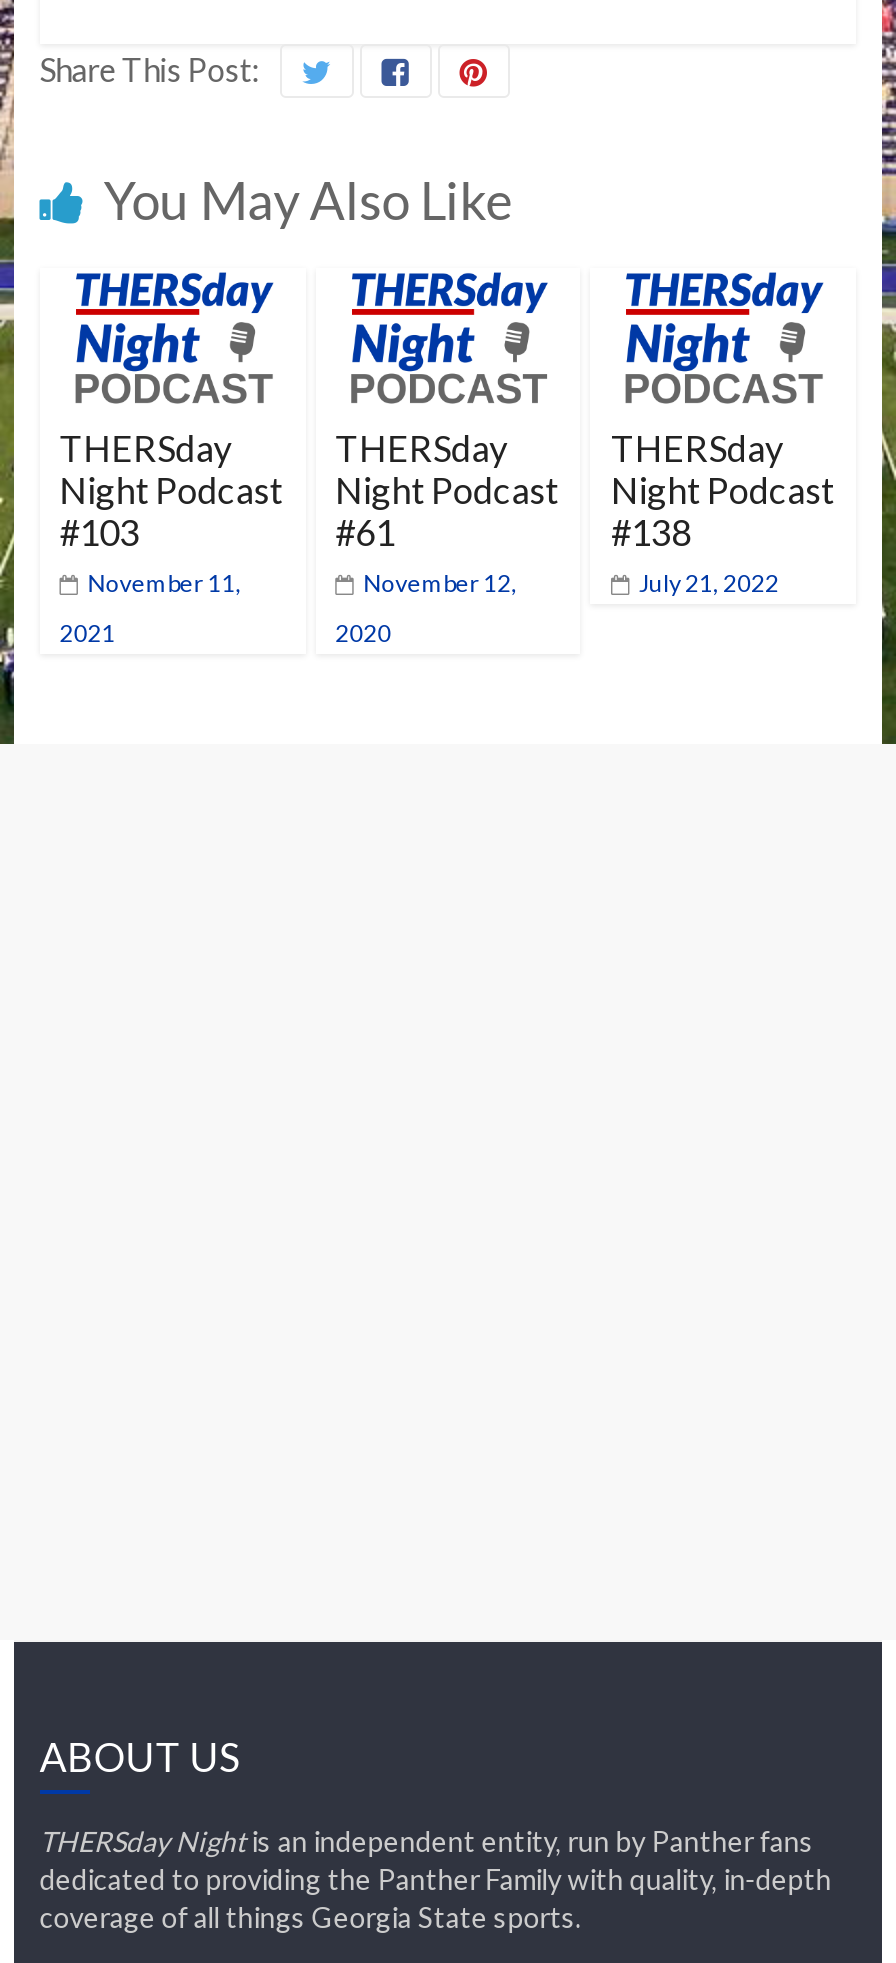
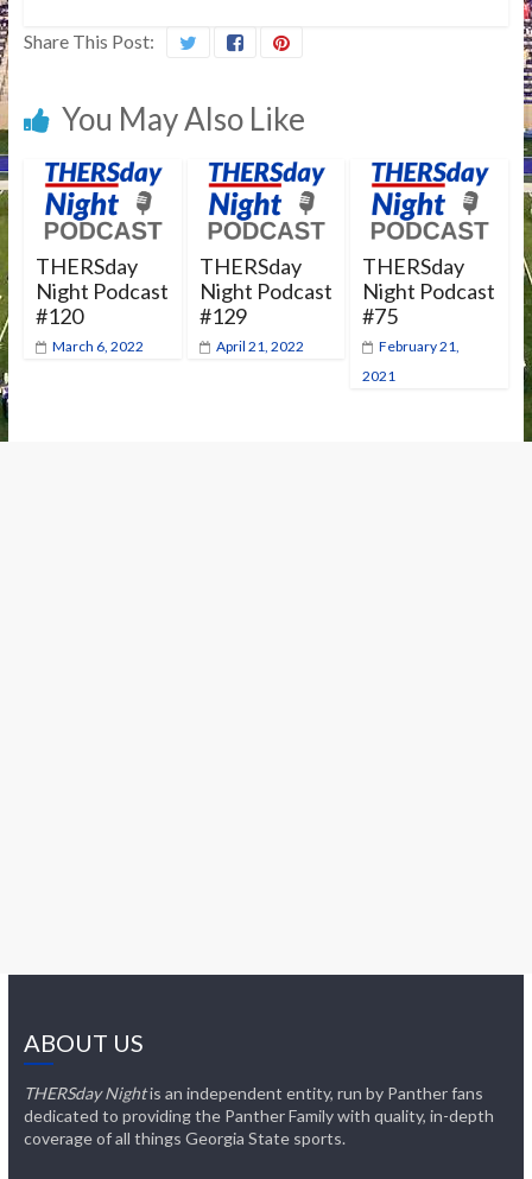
- #103
- November 11,
- 2021
+ #120
+ March 6, 2022

- #61
- November 12,
- 2020
+ #129
+ April 21, 2022

- #138
- July 21, 2022
+ #75
+ February 21,
+ 2021
